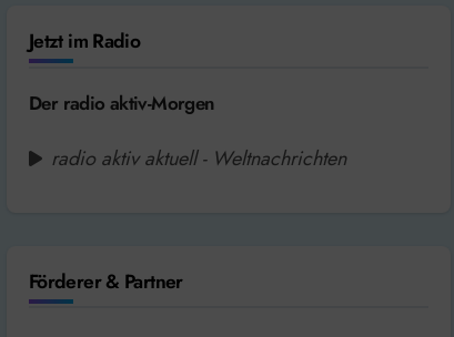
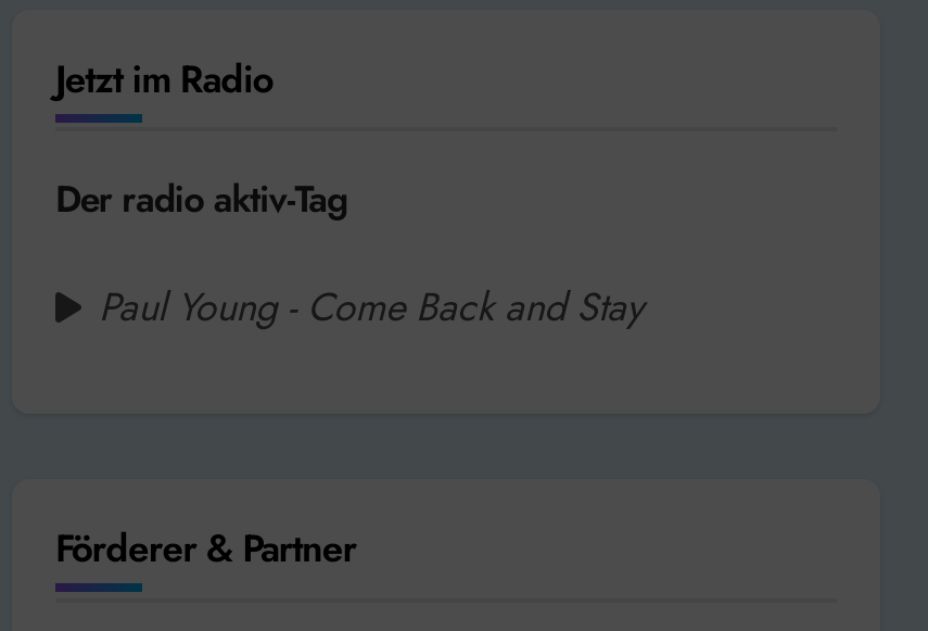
- Der radio aktiv-Morgen
+ Der radio aktiv-Tag

- radio aktiv aktuell - Weltnachrichten
+ Paul Young - Come Back and Stay
